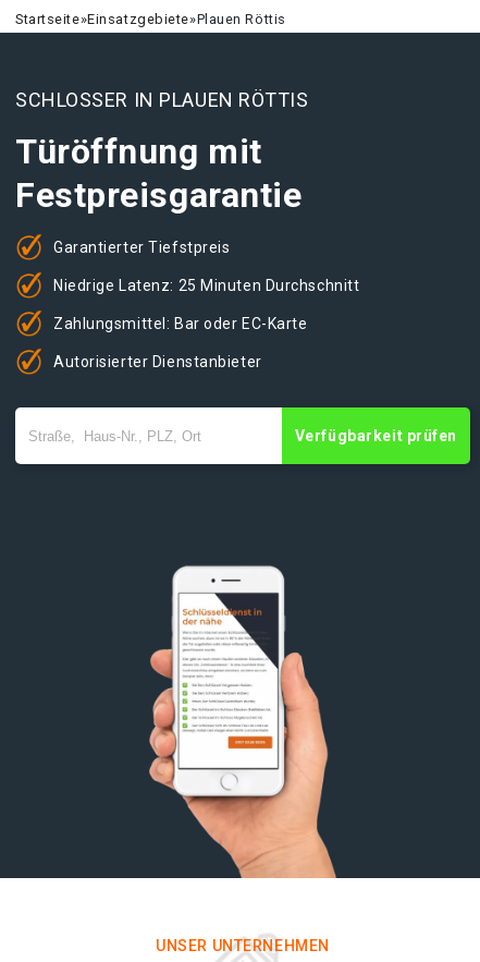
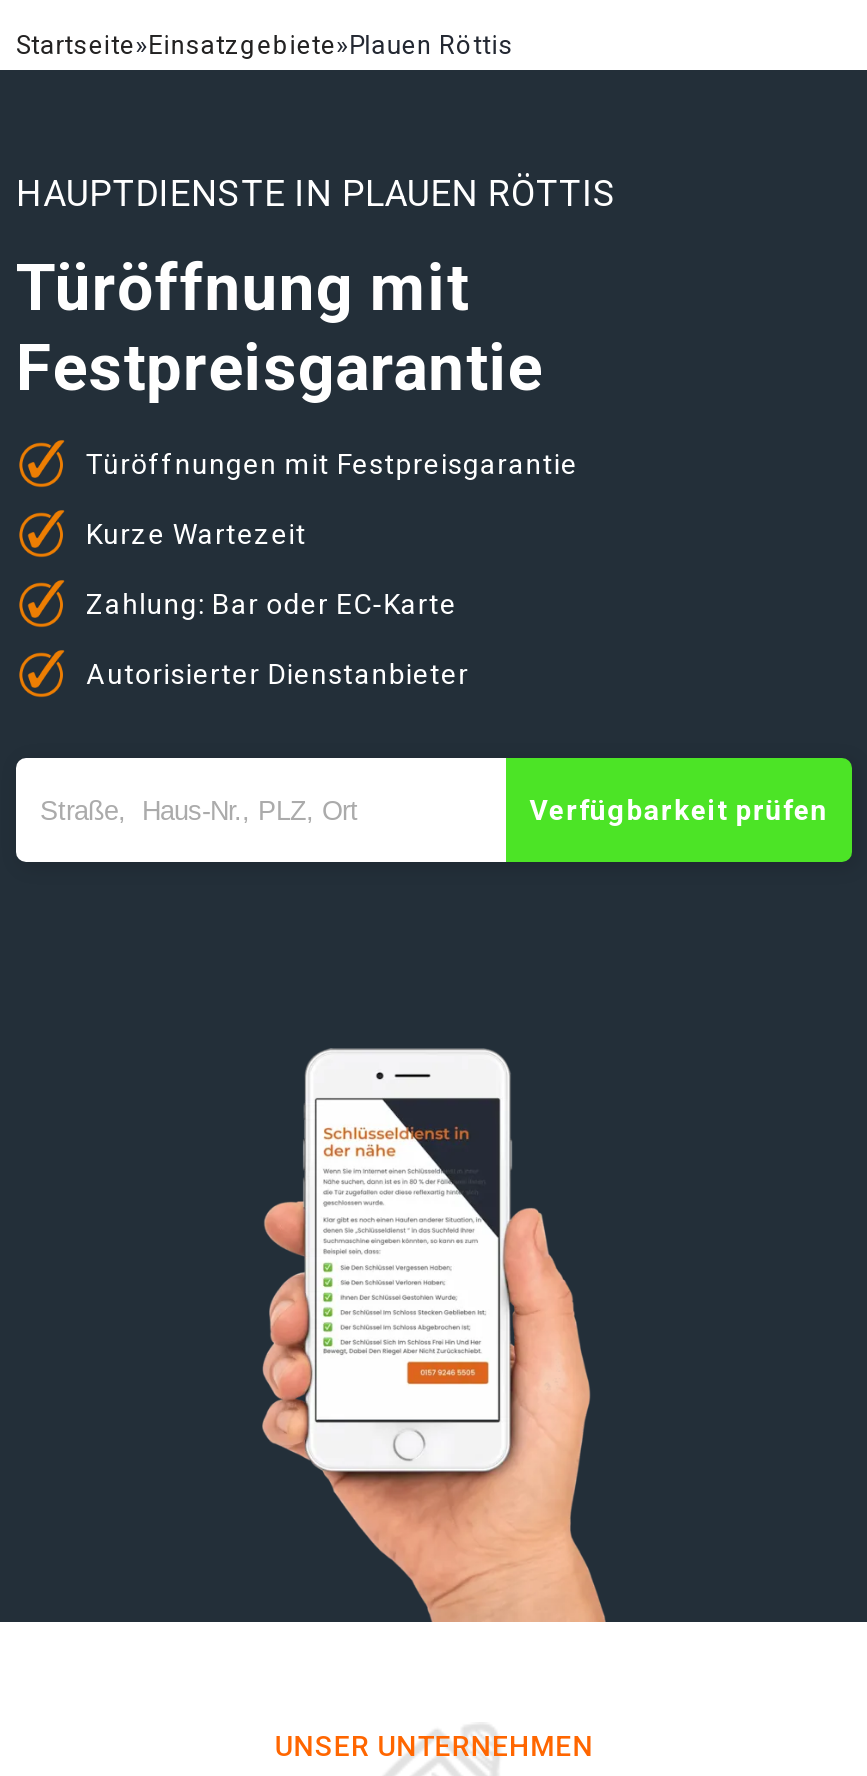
- SCHLOSSER IN PLAUEN RÖTTIS
+ HAUPTDIENSTE IN PLAUEN RÖTTIS

- Garantierter Tiefstpreis
+ Türöffnungen mit Festpreisgarantie

- Niedrige Latenz: 25 Minuten Durchschnitt
+ Kurze Wartezeit

- Zahlungsmittel: Bar oder EC-Karte
+ Zahlung: Bar oder EC-Karte
